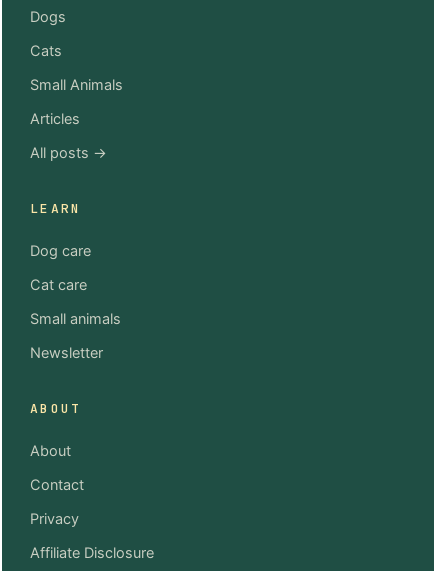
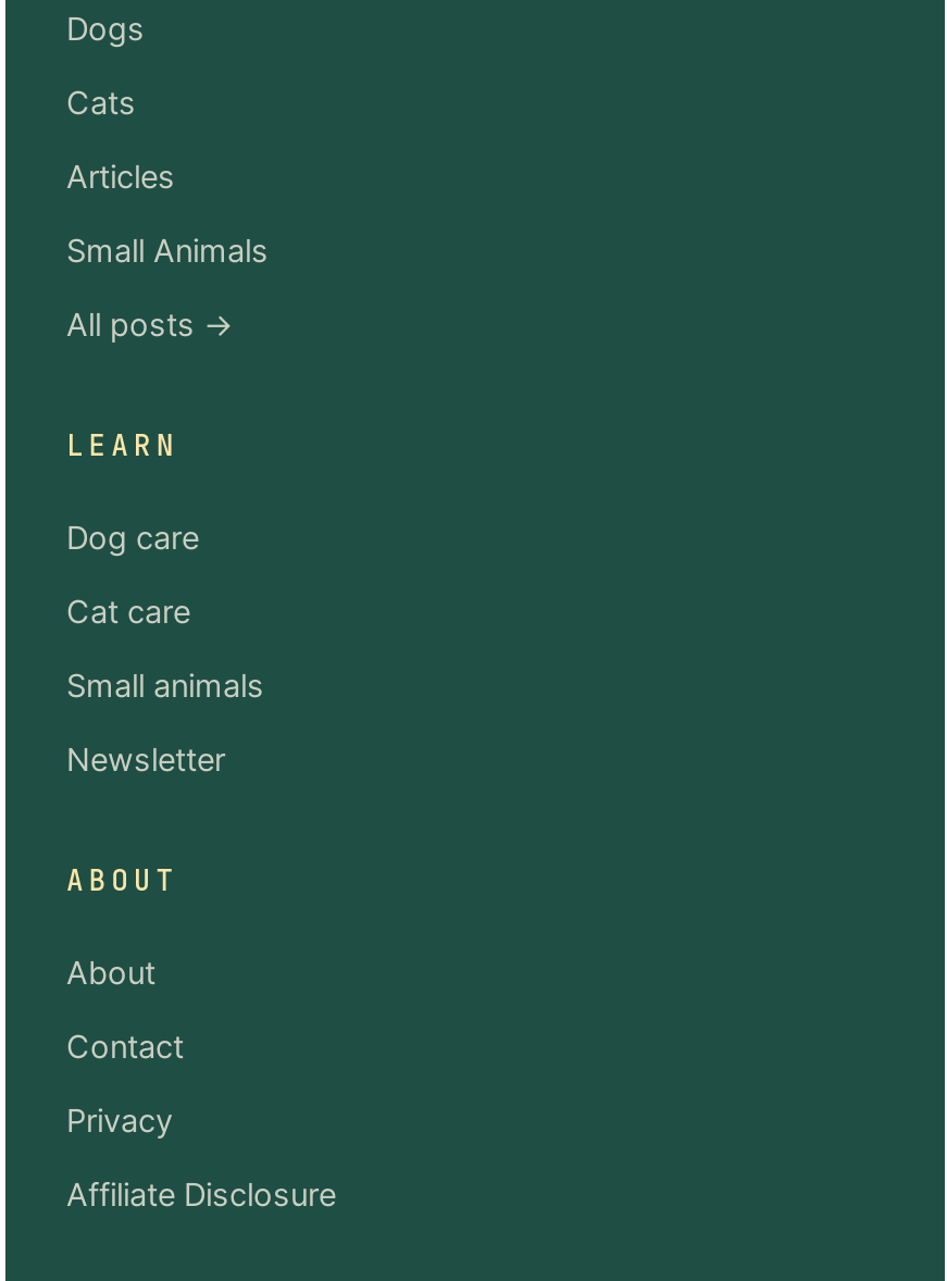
moved down: Small Animals

moved up: Articles
